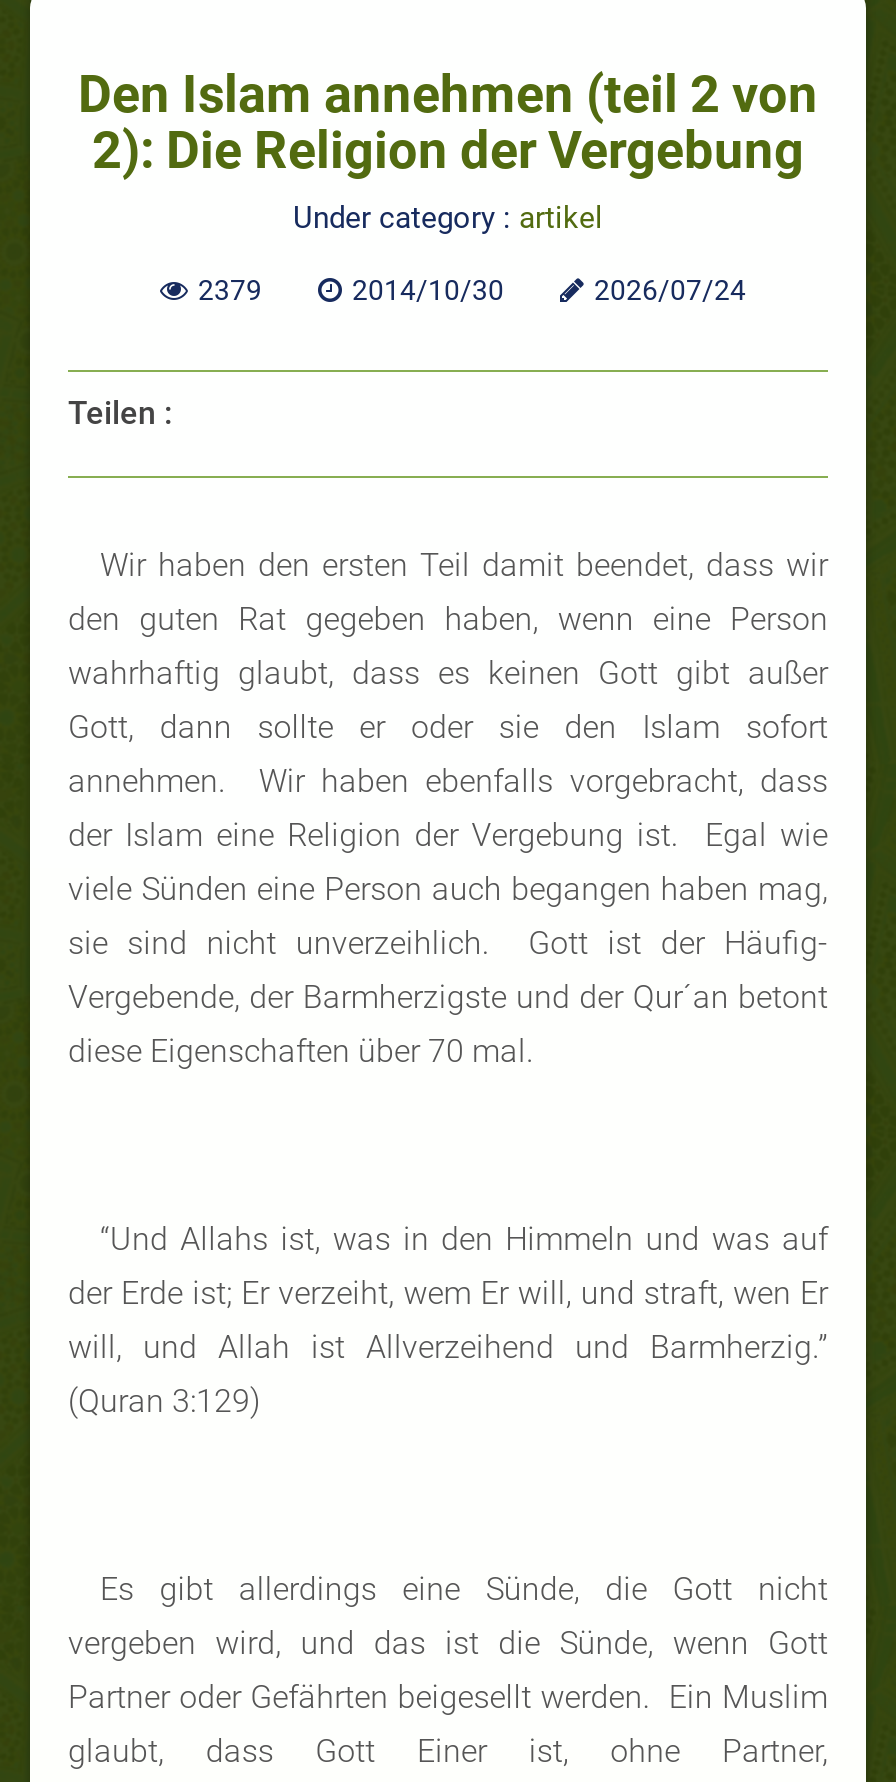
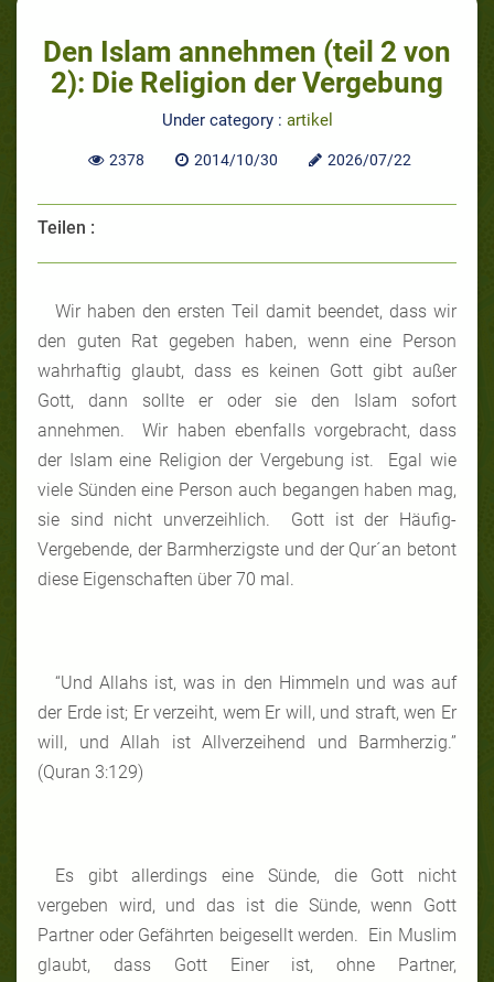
- 2379
+ 2378

- 2026/07/24
+ 2026/07/22
